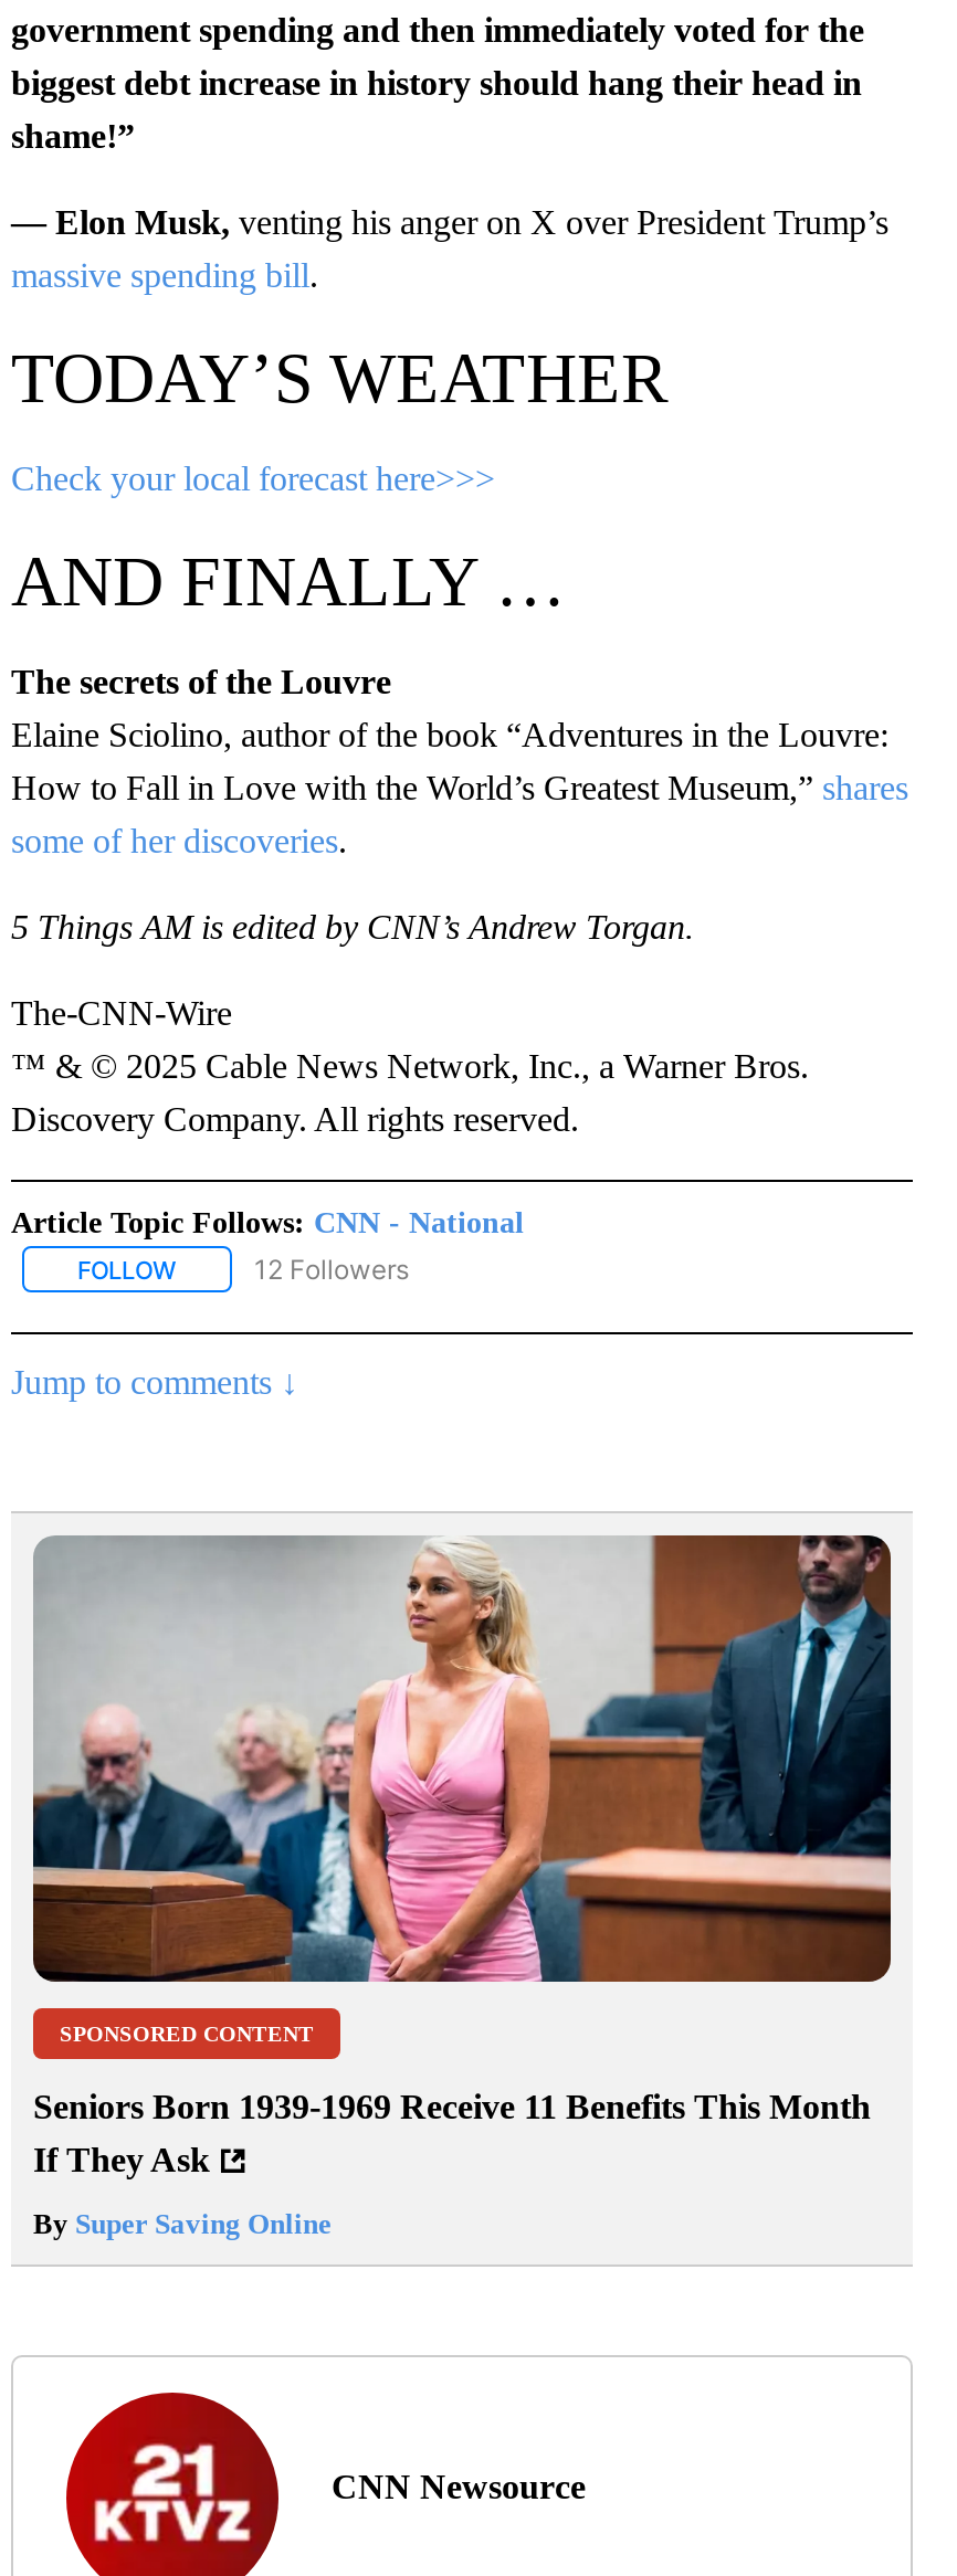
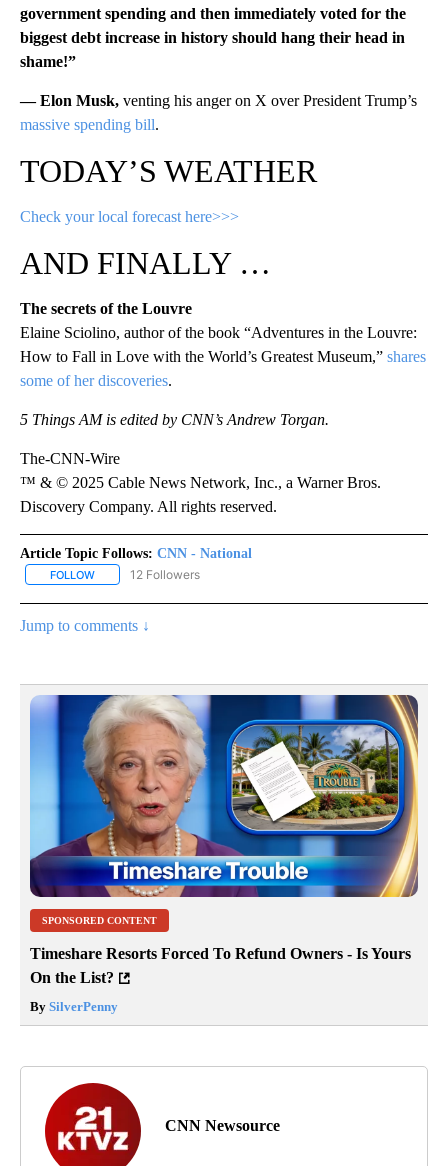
- [image]
+ [image]

- Seniors Born 1939-1969 Receive 11 Benefits This Month
- If They Ask
+ Timeshare Resorts Forced To Refund Owners - Is Yours
+ On the List?

- By Super Saving Online
+ By SilverPenny
